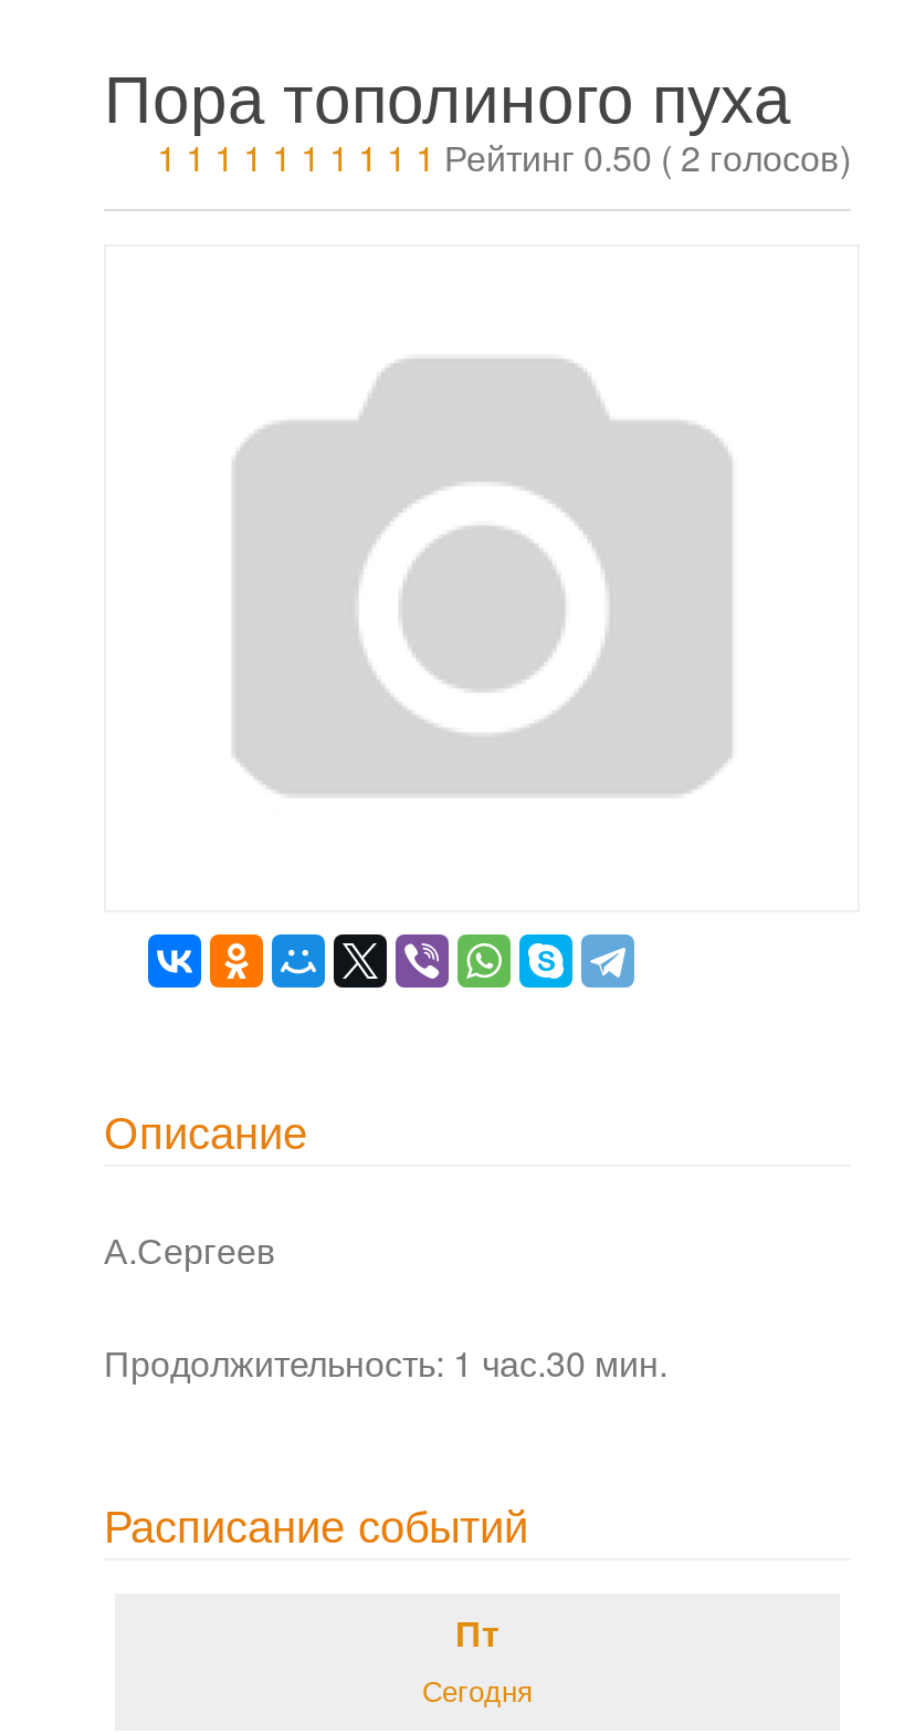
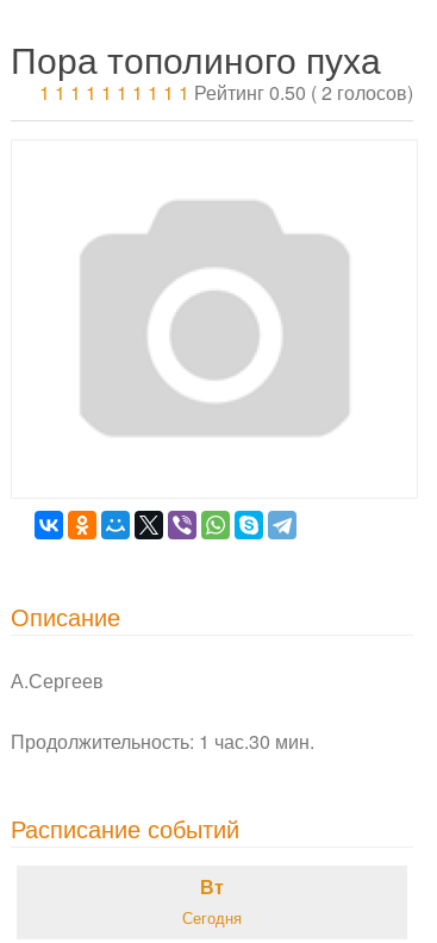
- Пт
+ Вт
